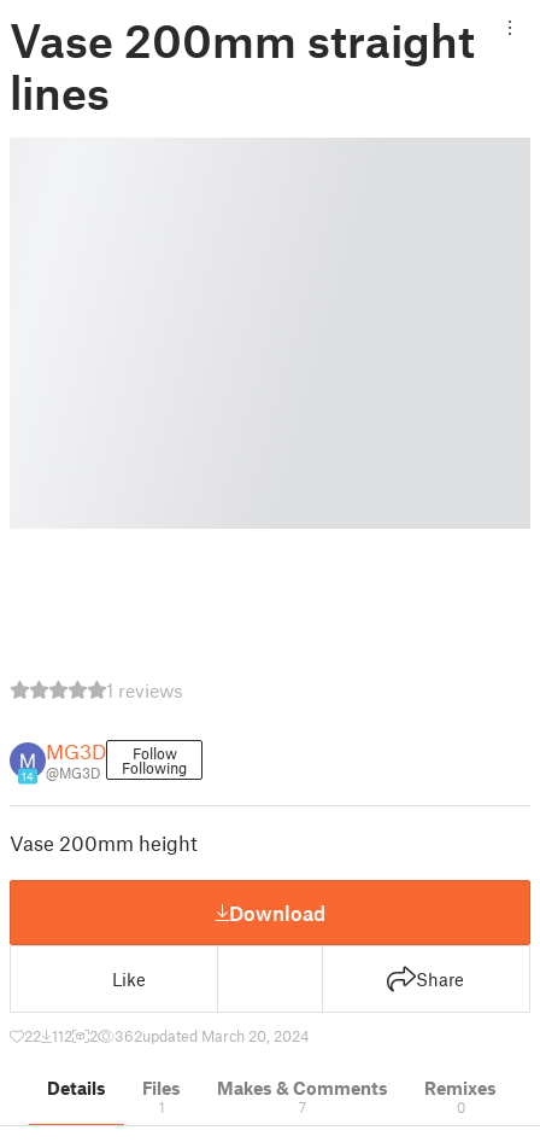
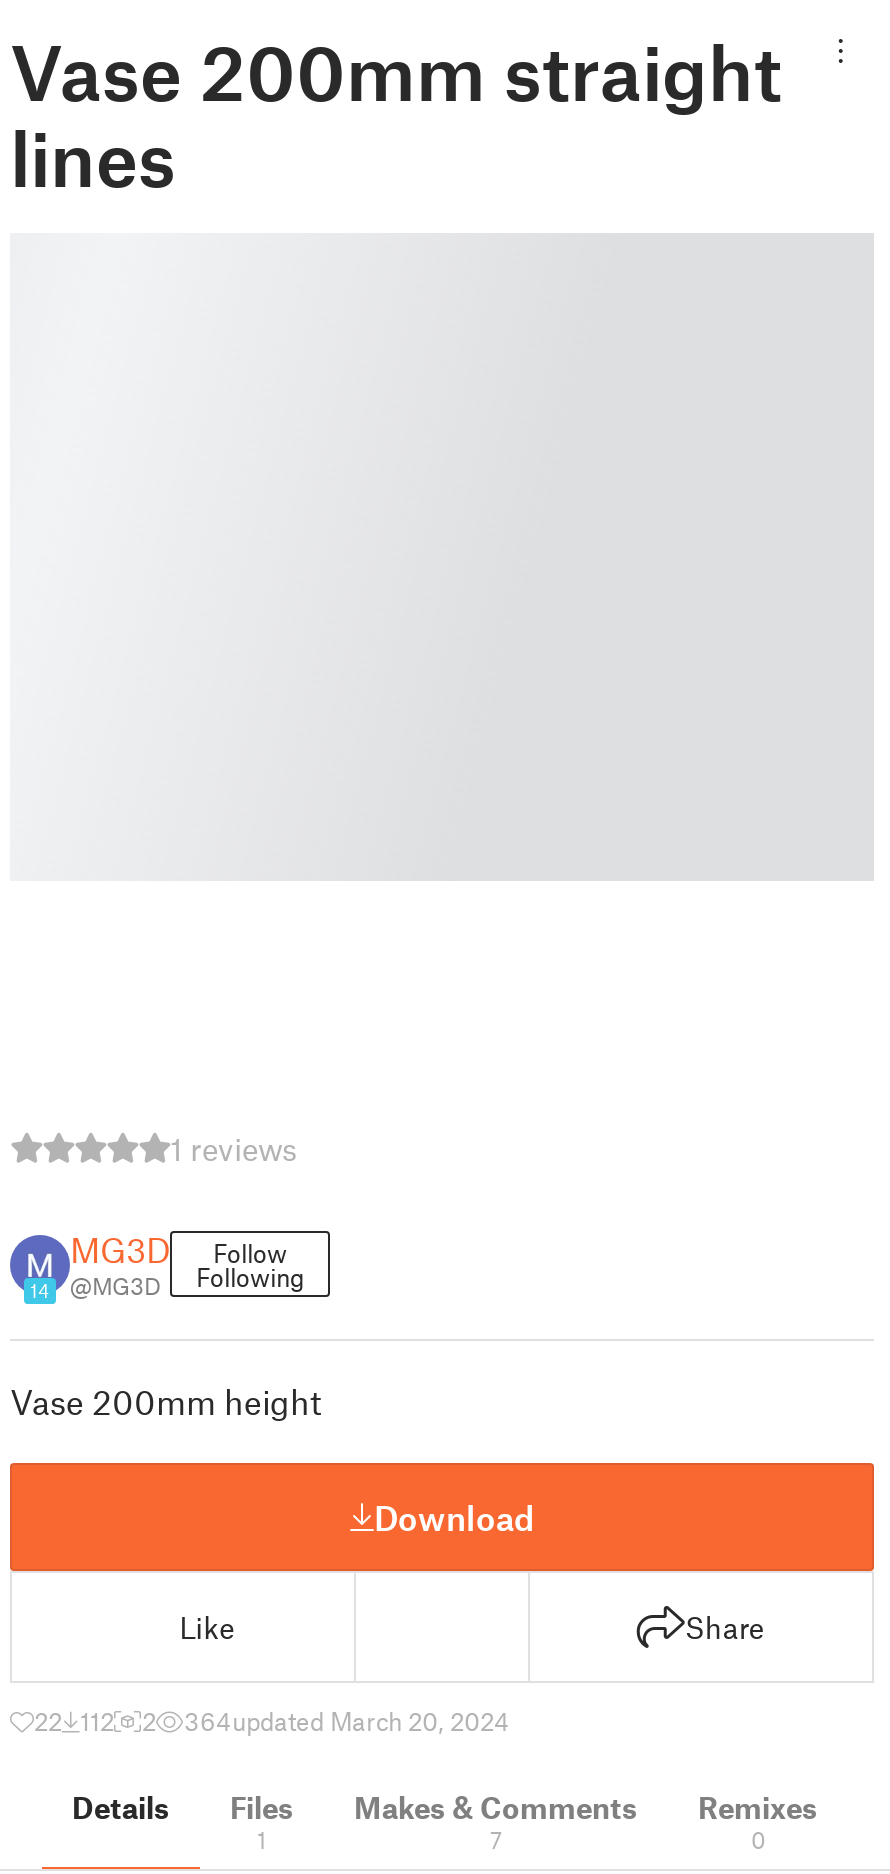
- 362updated March 20, 2024
+ 364updated March 20, 2024
